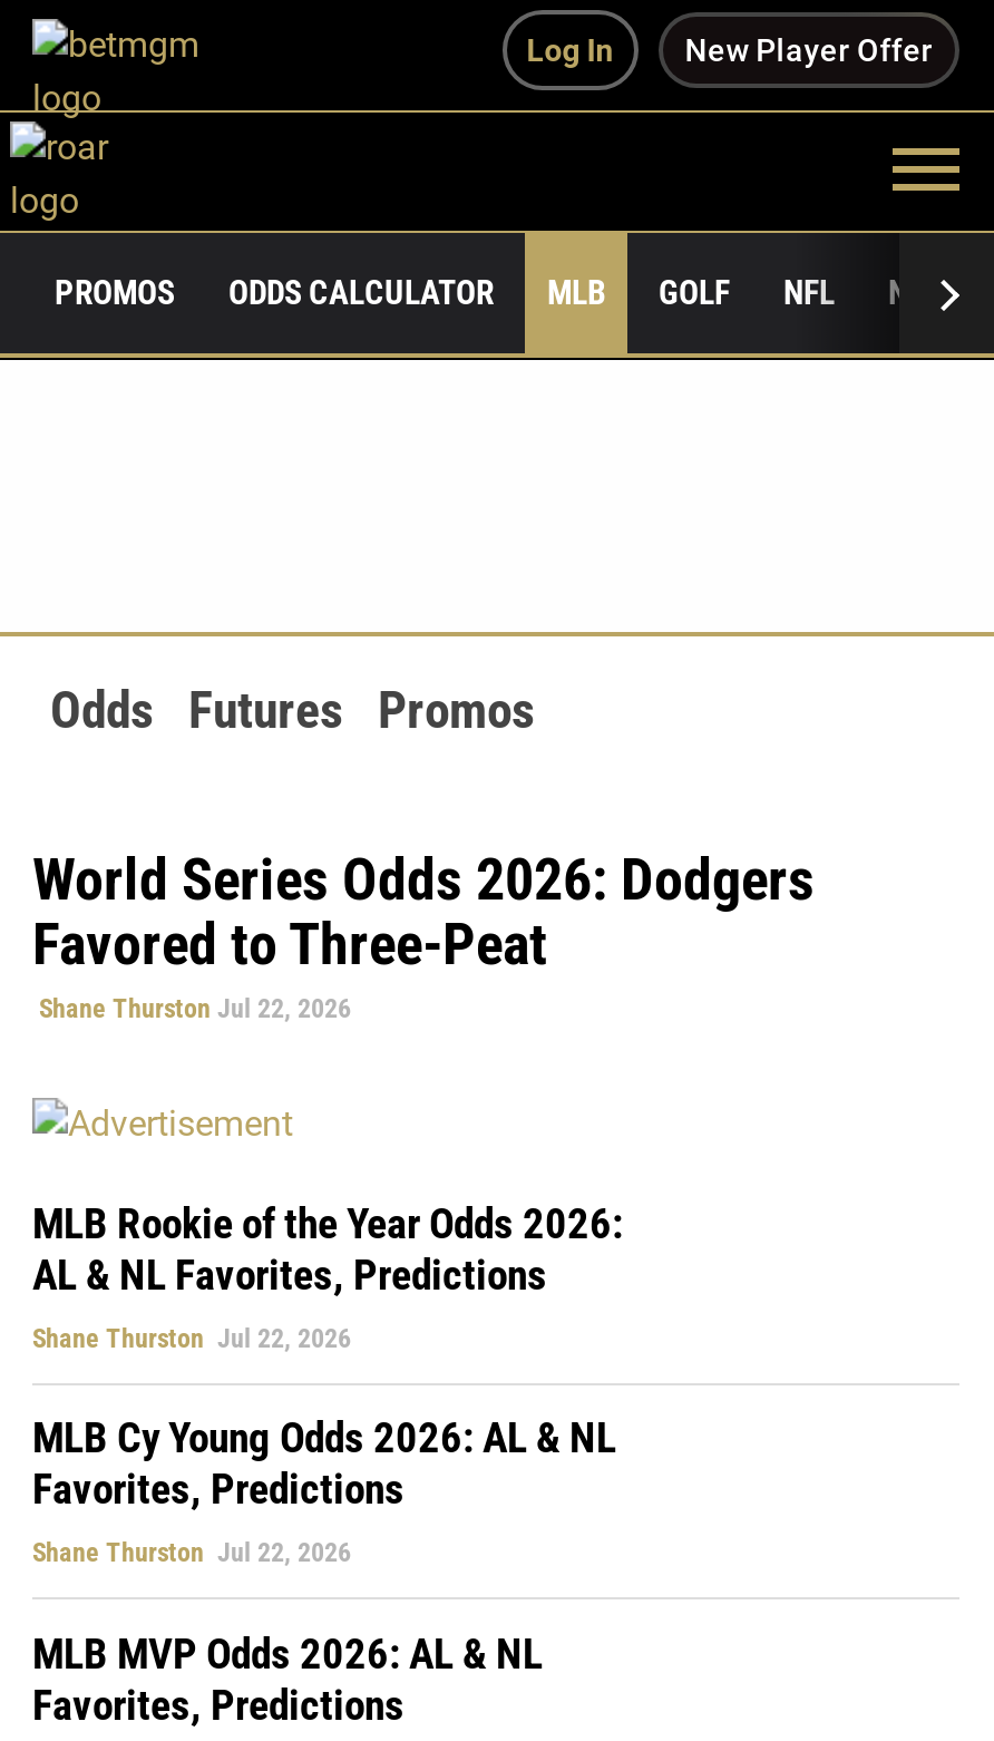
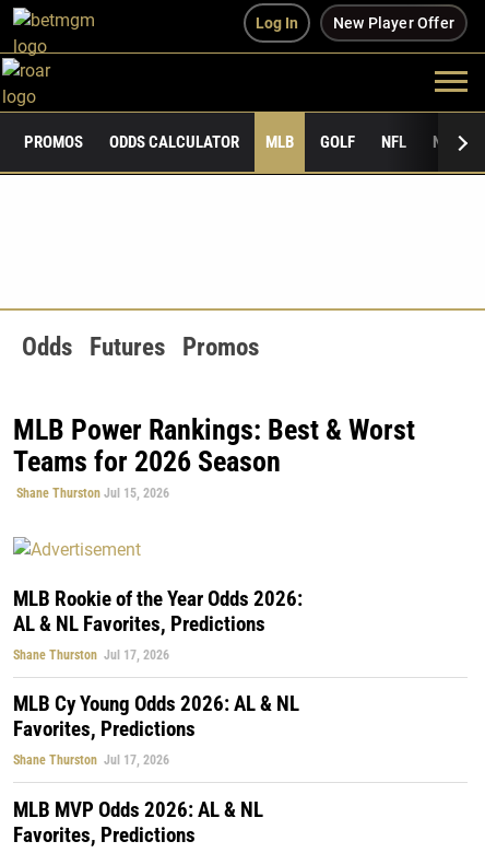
- World Series Odds 2026: Dodgers
- Favored to Three-Peat
- Shane Thurston Jul 22, 2026
+ MLB Power Rankings: Best & Worst
+ Teams for 2026 Season
+ Shane Thurston Jul 15, 2026

- Shane Thurston Jul 22, 2026
+ Shane Thurston Jul 17, 2026

- Shane Thurston Jul 22, 2026
+ Shane Thurston Jul 17, 2026
